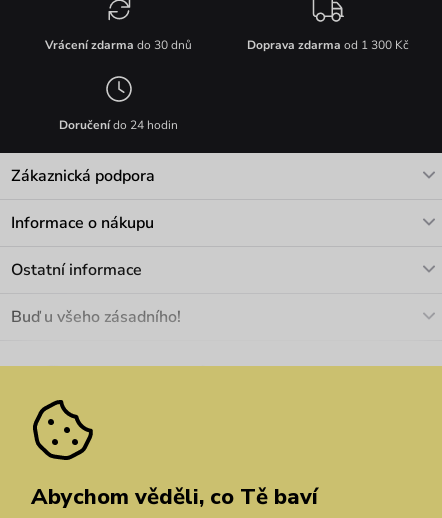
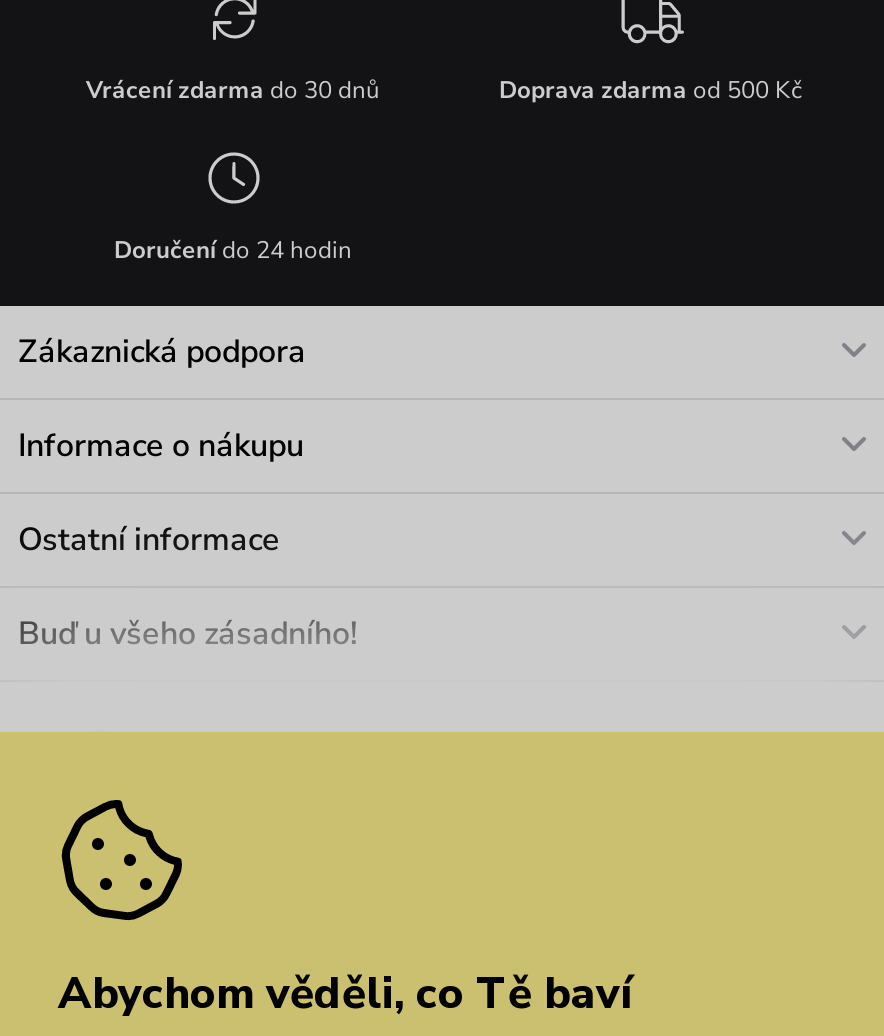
- Doprava zdarma od 1 300 Kč
+ Doprava zdarma od 500 Kč
